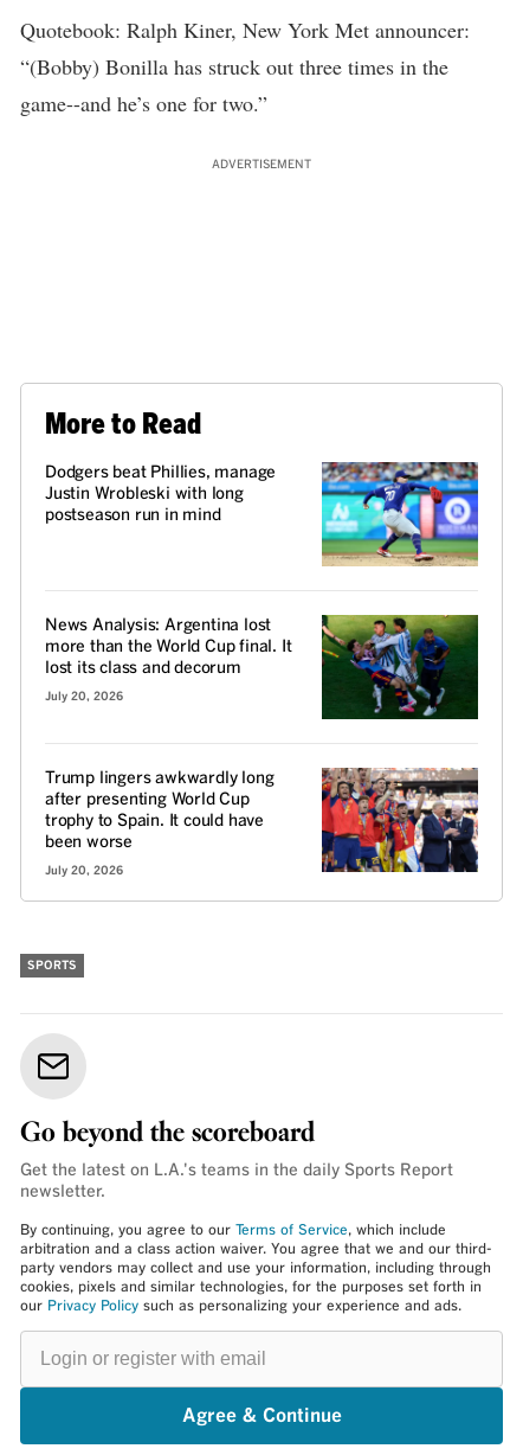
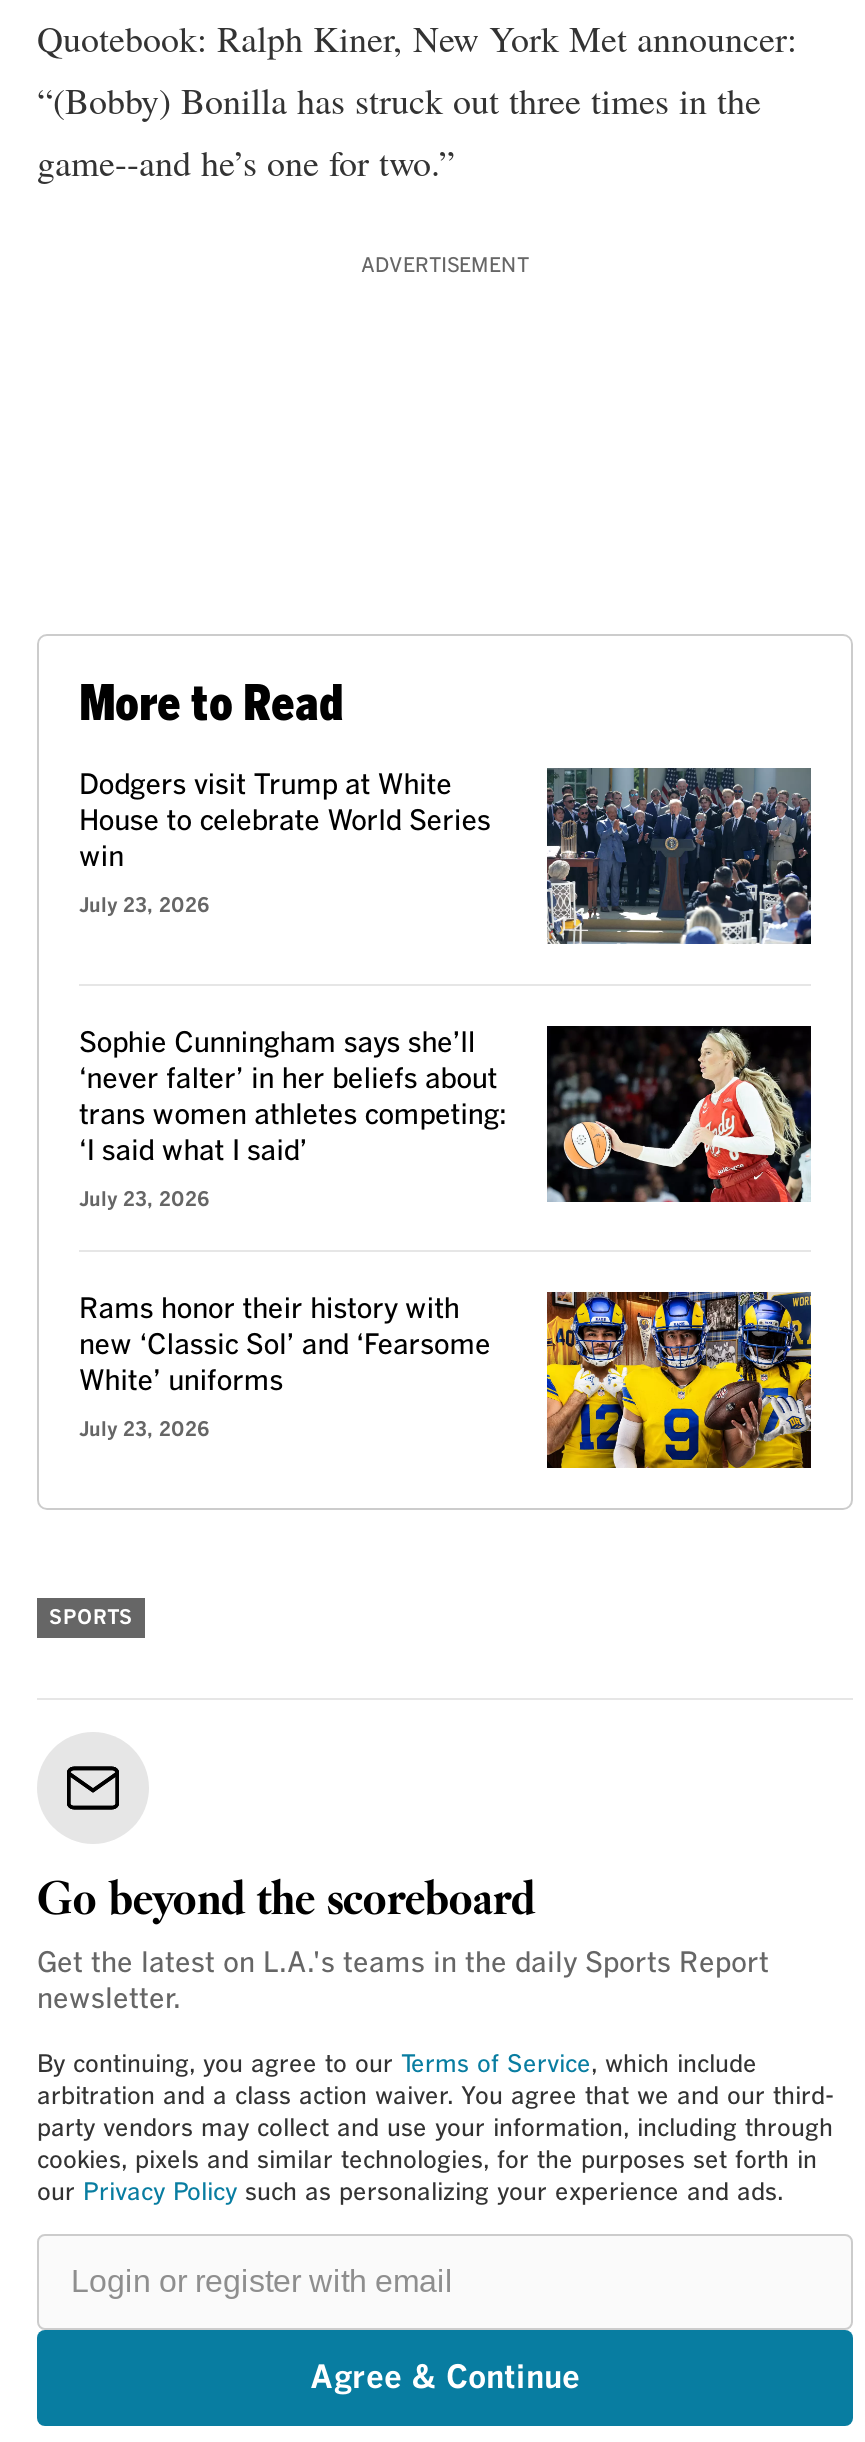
- [image]
- Dodgers beat Phillies, manage
- Justin Wrobleski with long
- postseason run in mind
+ [image]
+ Dodgers visit Trump at White
+ House to celebrate World Series
+ win
+ July 23, 2026

- [image]
- News Analysis: Argentina lost
- more than the World Cup final. It
- lost its class and decorum
- July 20, 2026
+ [image]
+ Sophie Cunningham says she’ll
+ ‘never falter’ in her beliefs about
+ trans women athletes competing:
+ ‘I said what I said’
+ July 23, 2026

- [image]
- Trump lingers awkwardly long
- after presenting World Cup
- trophy to Spain. It could have
- been worse
- July 20, 2026
+ [image]
+ Rams honor their history with
+ new ‘Classic Sol’ and ‘Fearsome
+ White’ uniforms
+ July 23, 2026
